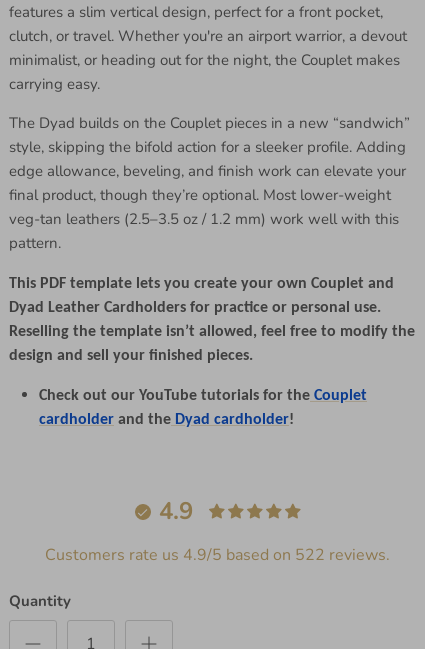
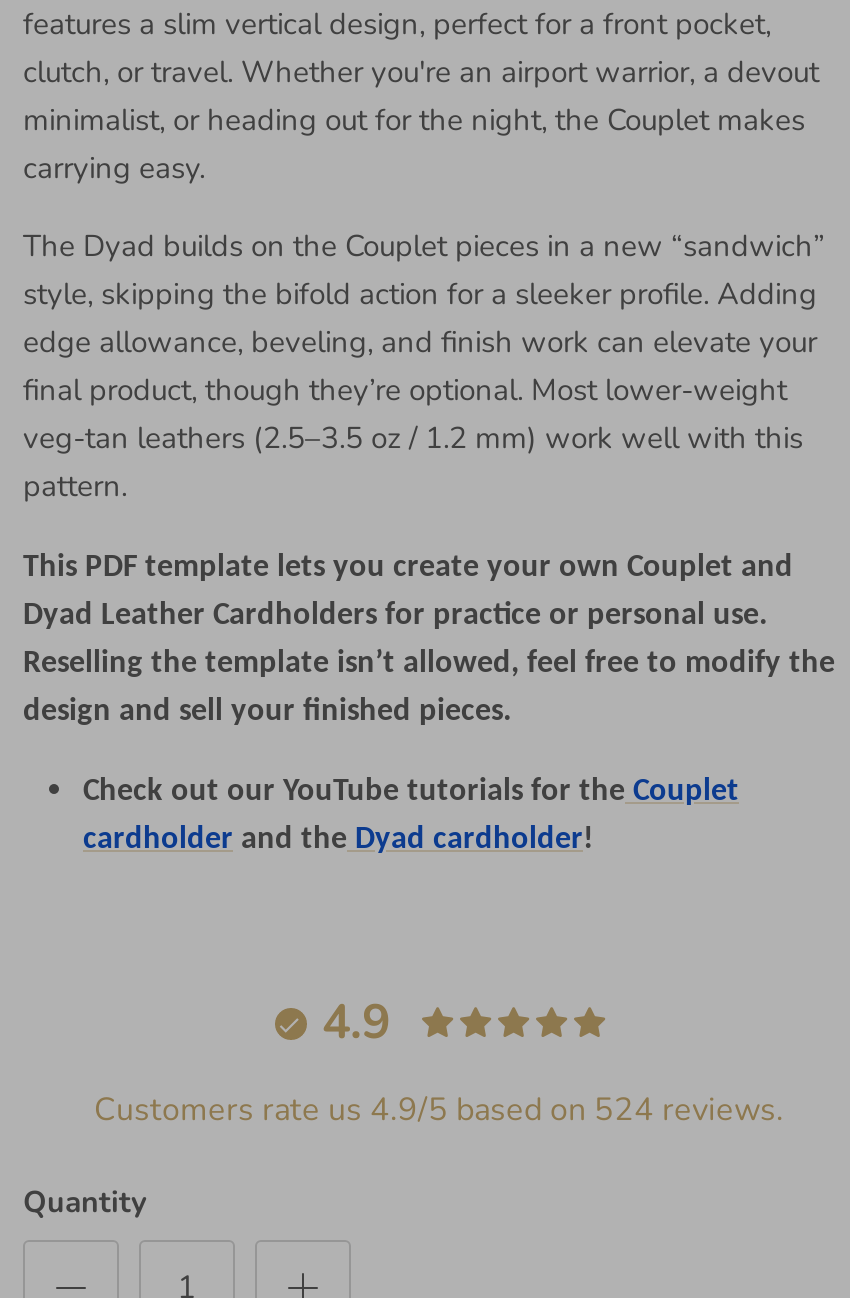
- Customers rate us 4.9/5 based on 522 reviews.
+ Customers rate us 4.9/5 based on 524 reviews.
